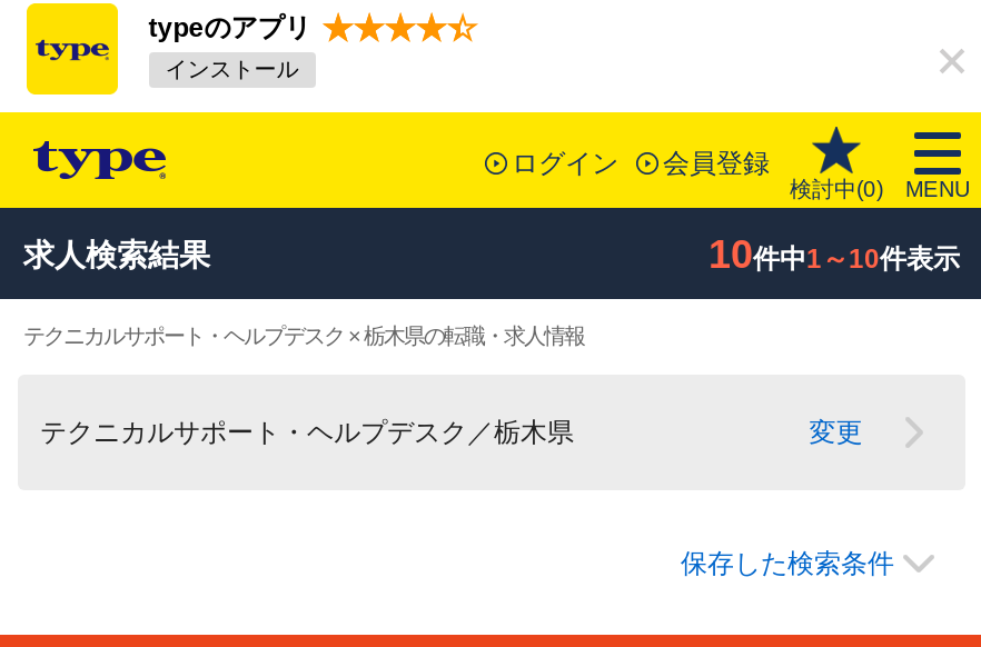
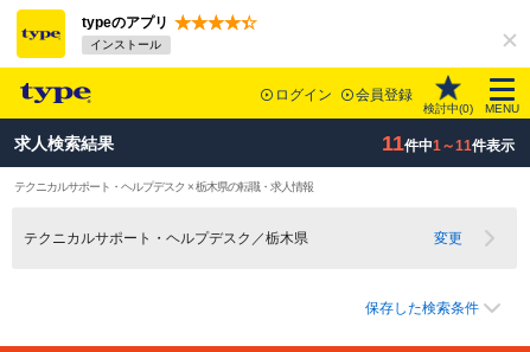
- 10件中1～10件表示
+ 11件中1～11件表示
